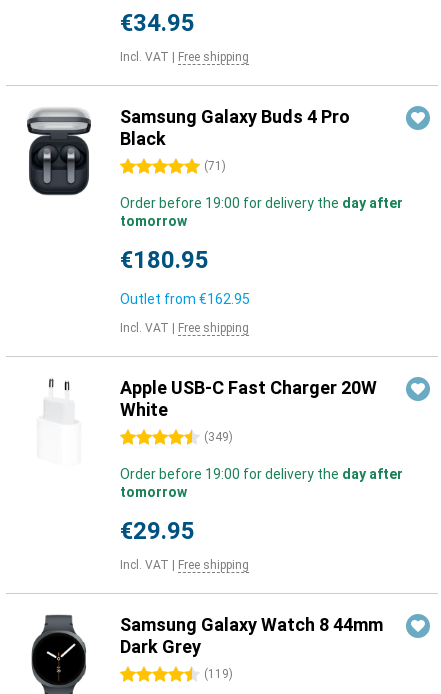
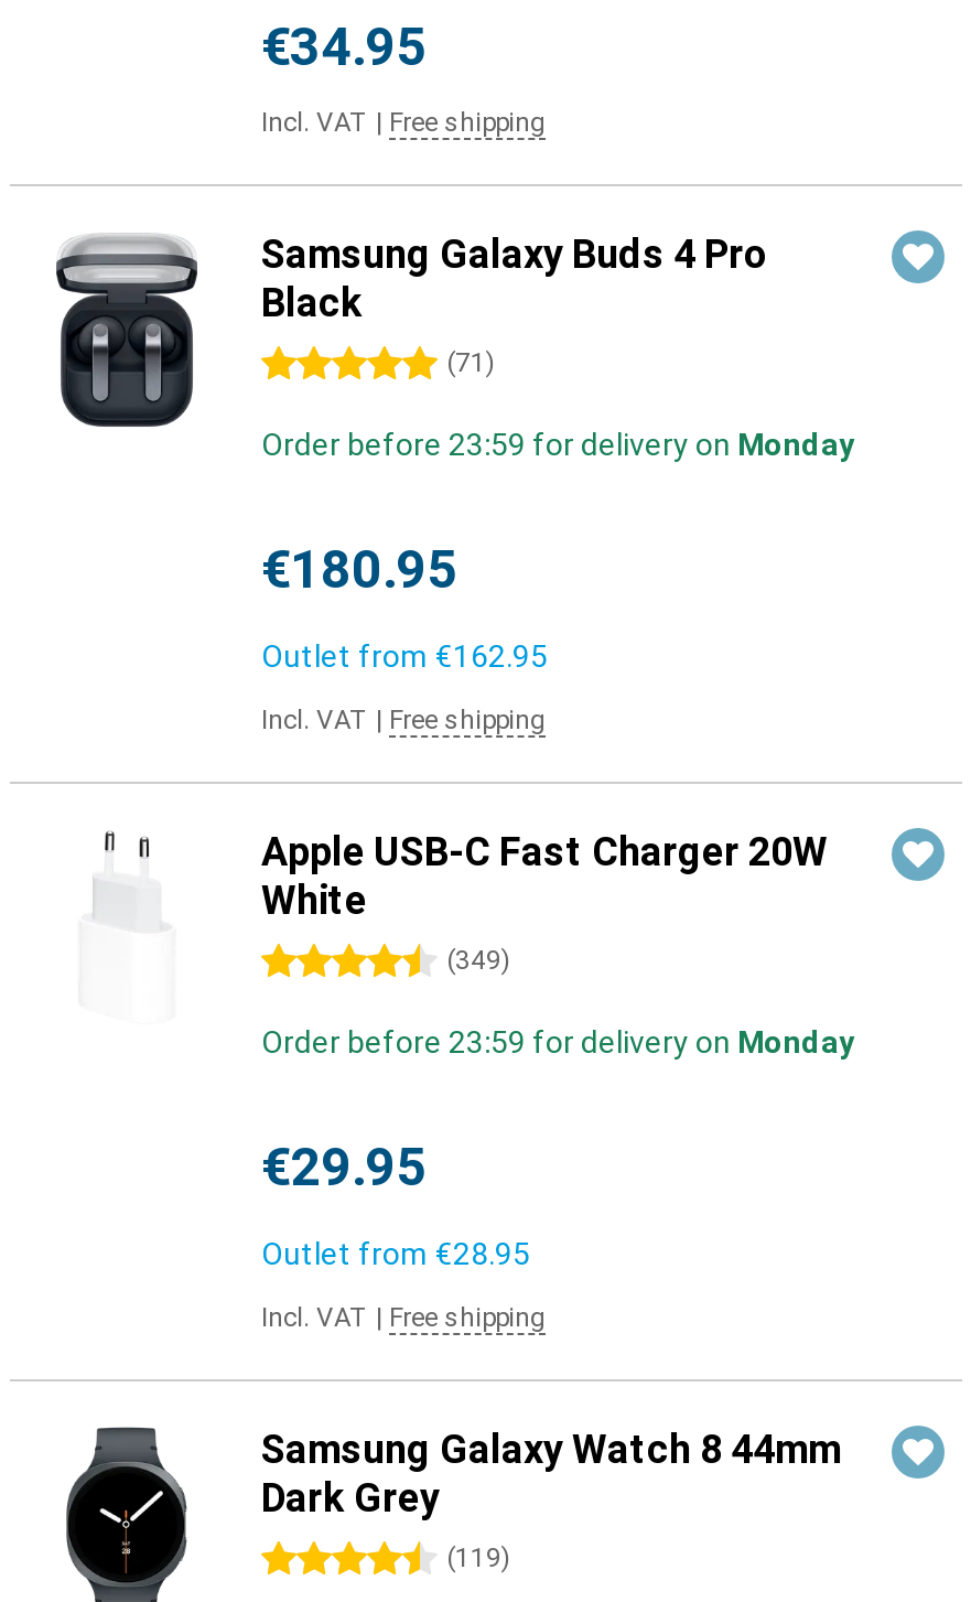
- Order before 19:00 for delivery the day after
- tomorrow
+ Order before 23:59 for delivery on Monday

- Order before 19:00 for delivery the day after
- tomorrow
+ Order before 23:59 for delivery on Monday

+ Outlet from €28.95
